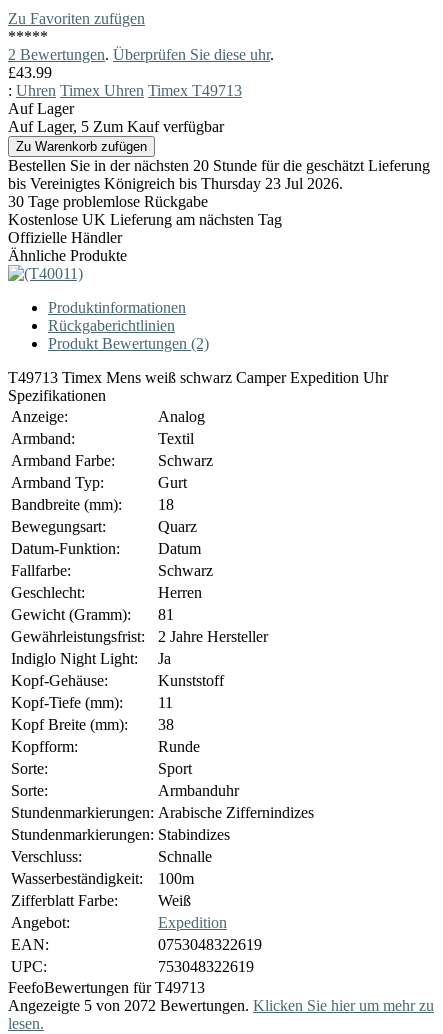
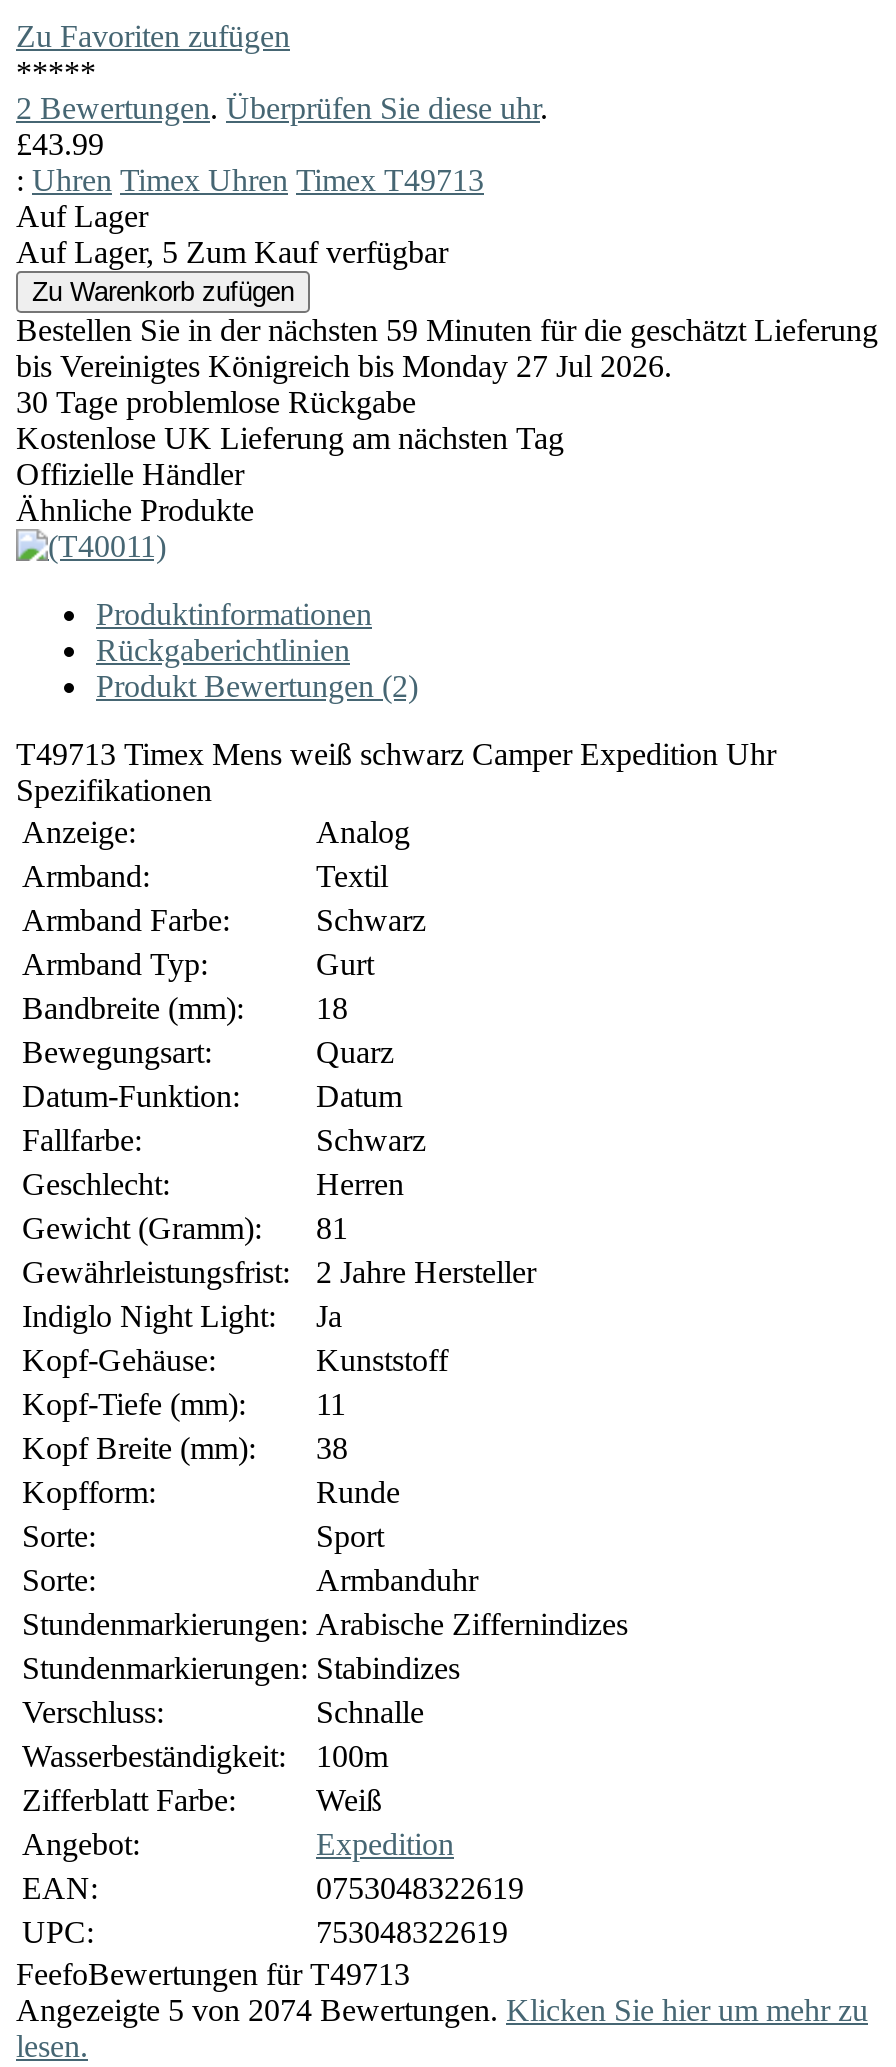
- Bestellen Sie in der nächsten 20 Stunde für die geschätzt Lieferung
+ Bestellen Sie in der nächsten 59 Minuten für die geschätzt Lieferung

- bis Vereinigtes Königreich bis Thursday 23 Jul 2026.
+ bis Vereinigtes Königreich bis Monday 27 Jul 2026.

- Angezeigte 5 von 2072 Bewertungen. Klicken Sie hier um mehr zu
+ Angezeigte 5 von 2074 Bewertungen. Klicken Sie hier um mehr zu
